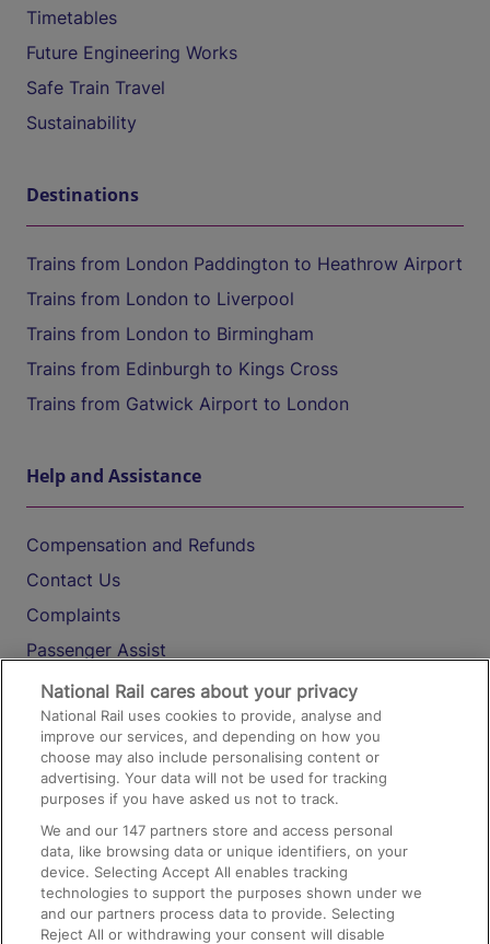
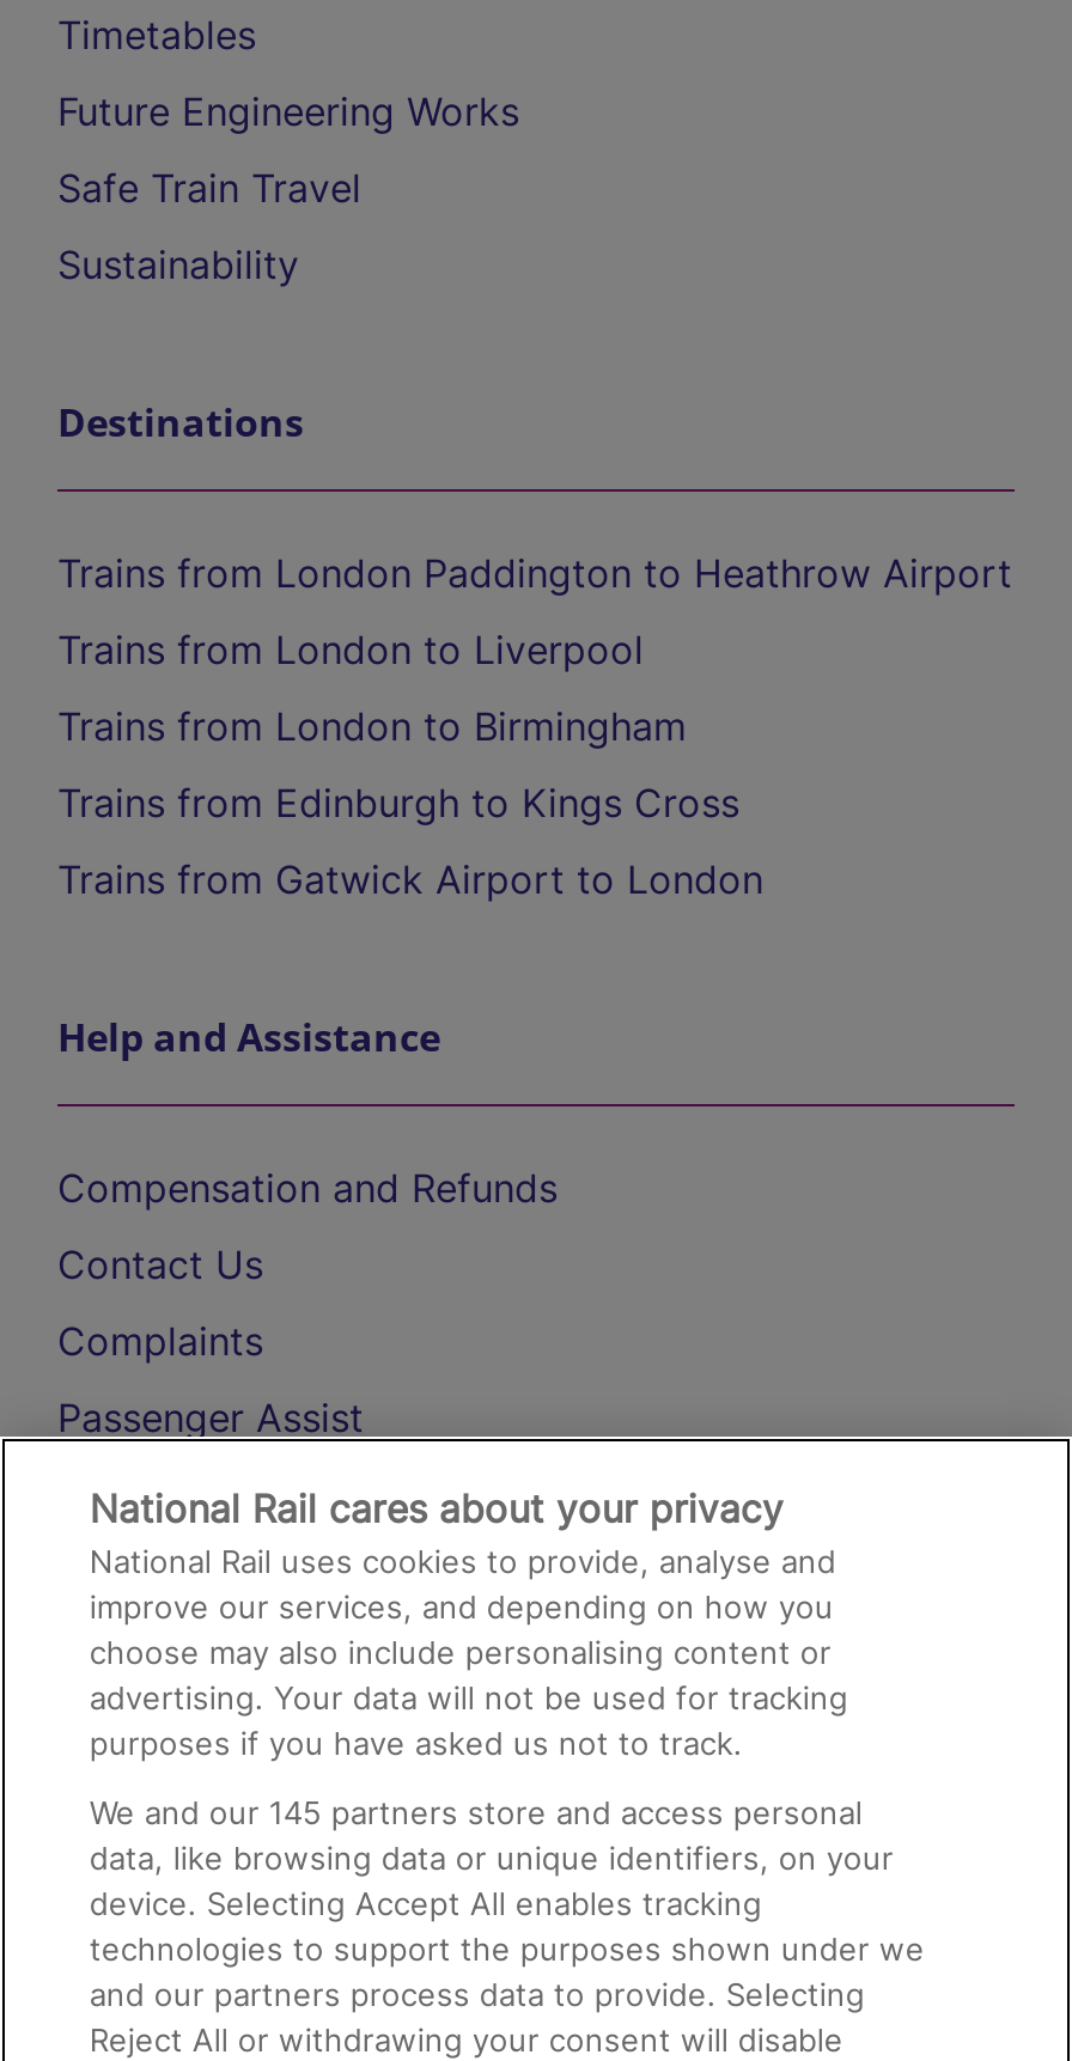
- We and our 147 partners store and access personal
+ We and our 145 partners store and access personal
